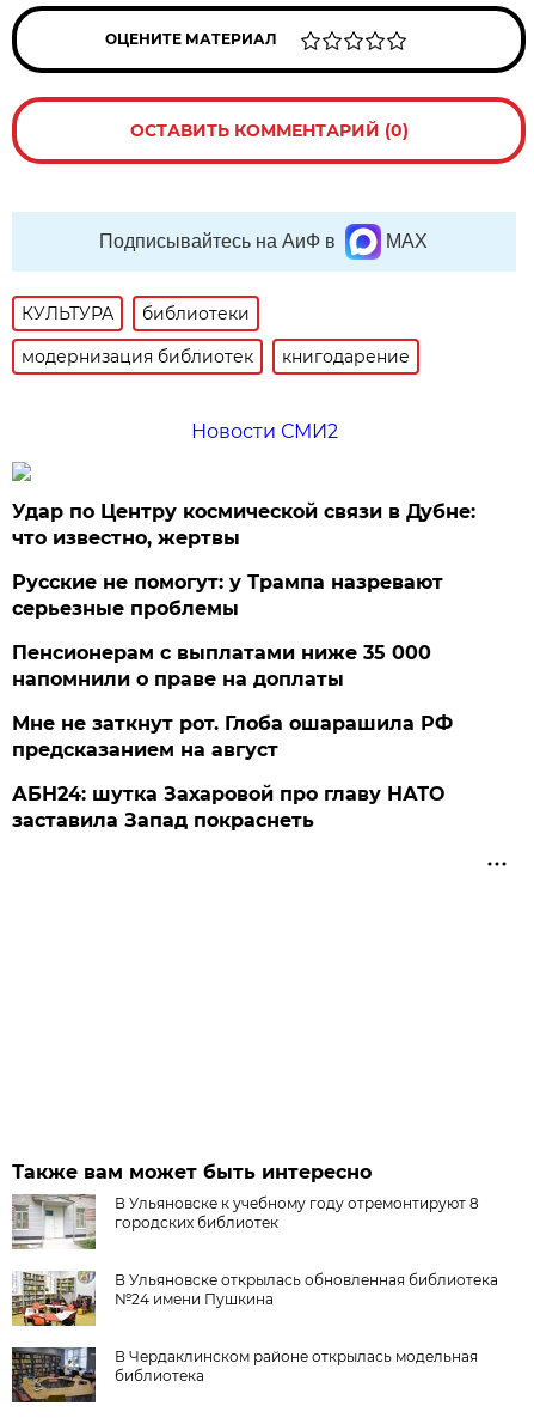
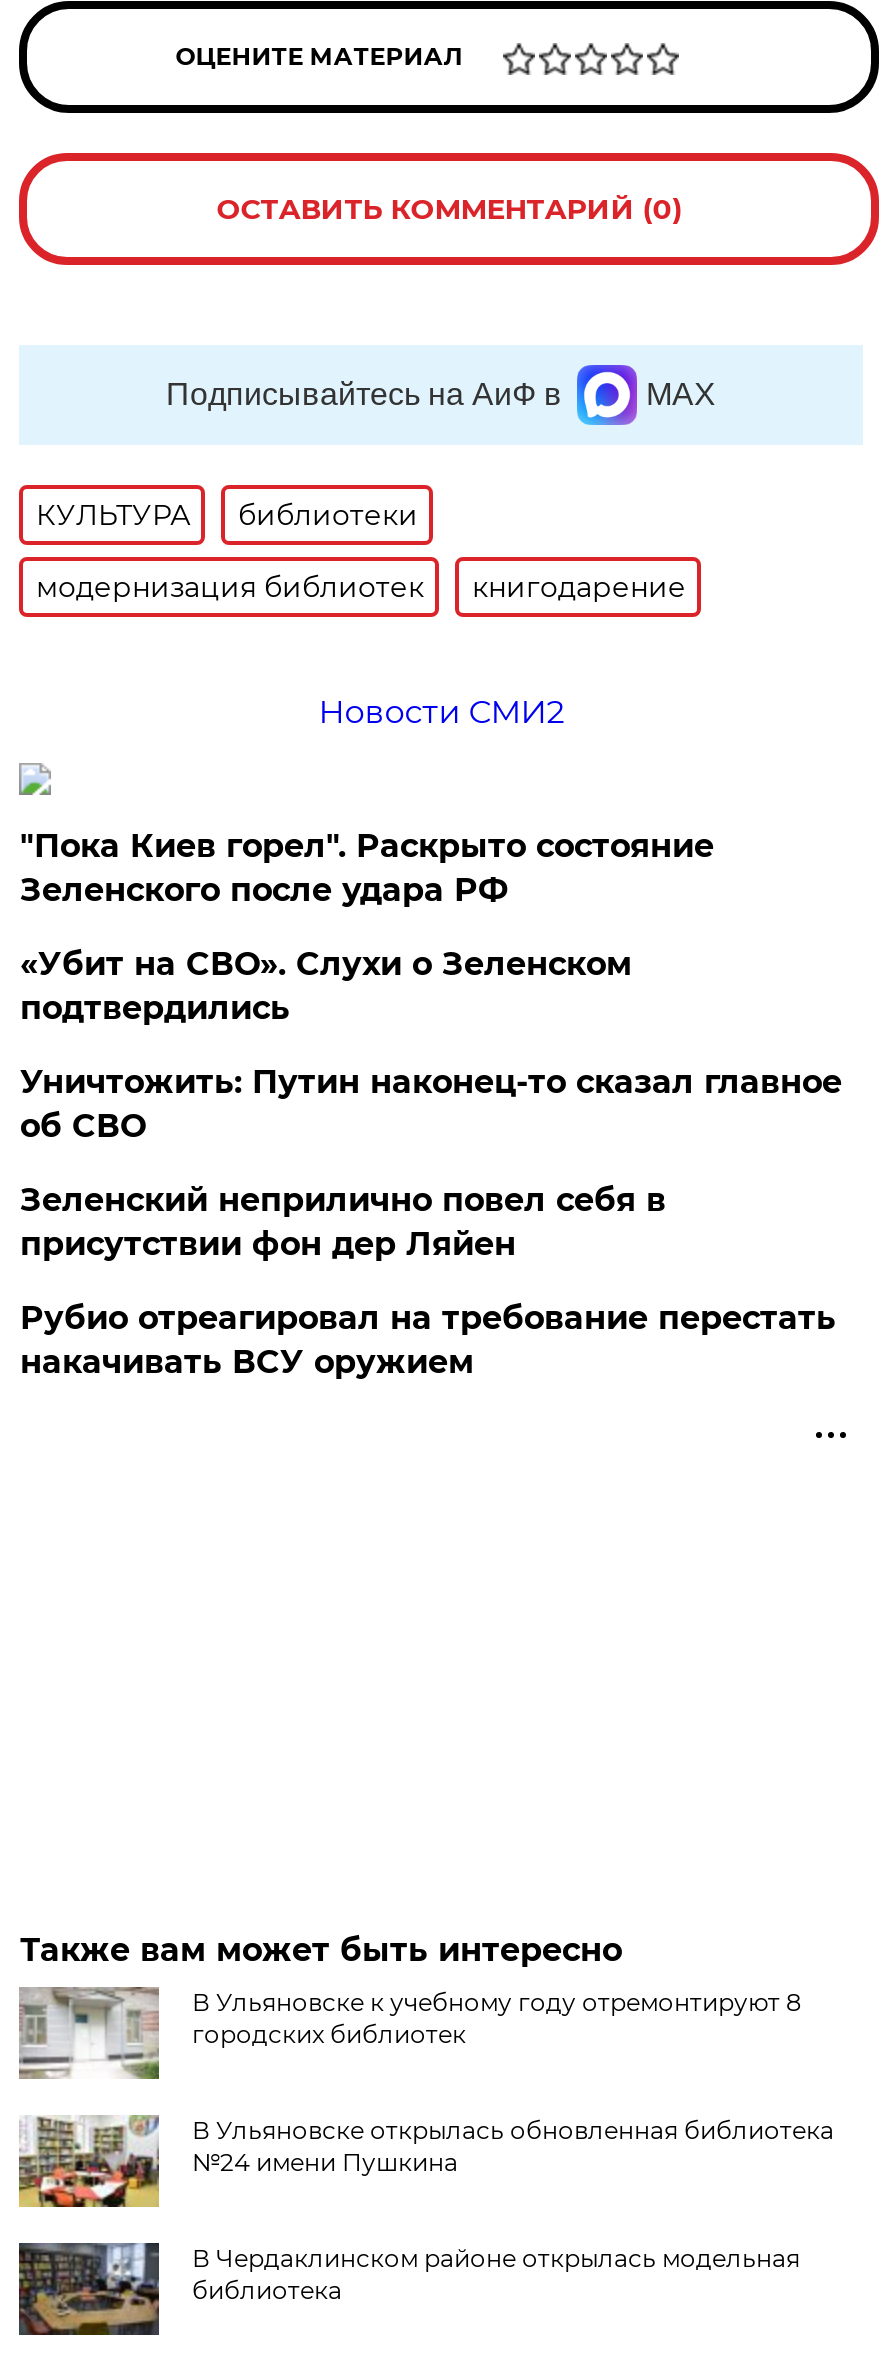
- Удар по Центру космической связи в Дубне:
- что известно, жертвы
+ "Пока Киев горел". Раскрыто состояние
+ Зеленского после удара РФ

- Русские не помогут: у Трампа назревают
- серьезные проблемы
+ «Убит на СВО». Слухи о Зеленском
+ подтвердились

- Пенсионерам с выплатами ниже 35 000
- напомнили о праве на доплаты
+ Уничтожить: Путин наконец-то сказал главное
+ об СВО

- Мне не заткнут рот. Глоба ошарашила РФ
- предсказанием на август
+ Зеленский неприлично повел cебя в
+ присутствии фон дер Ляйен

- АБН24: шутка Захаровой про главу НАТО
- заставила Запад покраснеть
+ Рубио отреагировал на требование перестать
+ накачивать ВСУ оружием
